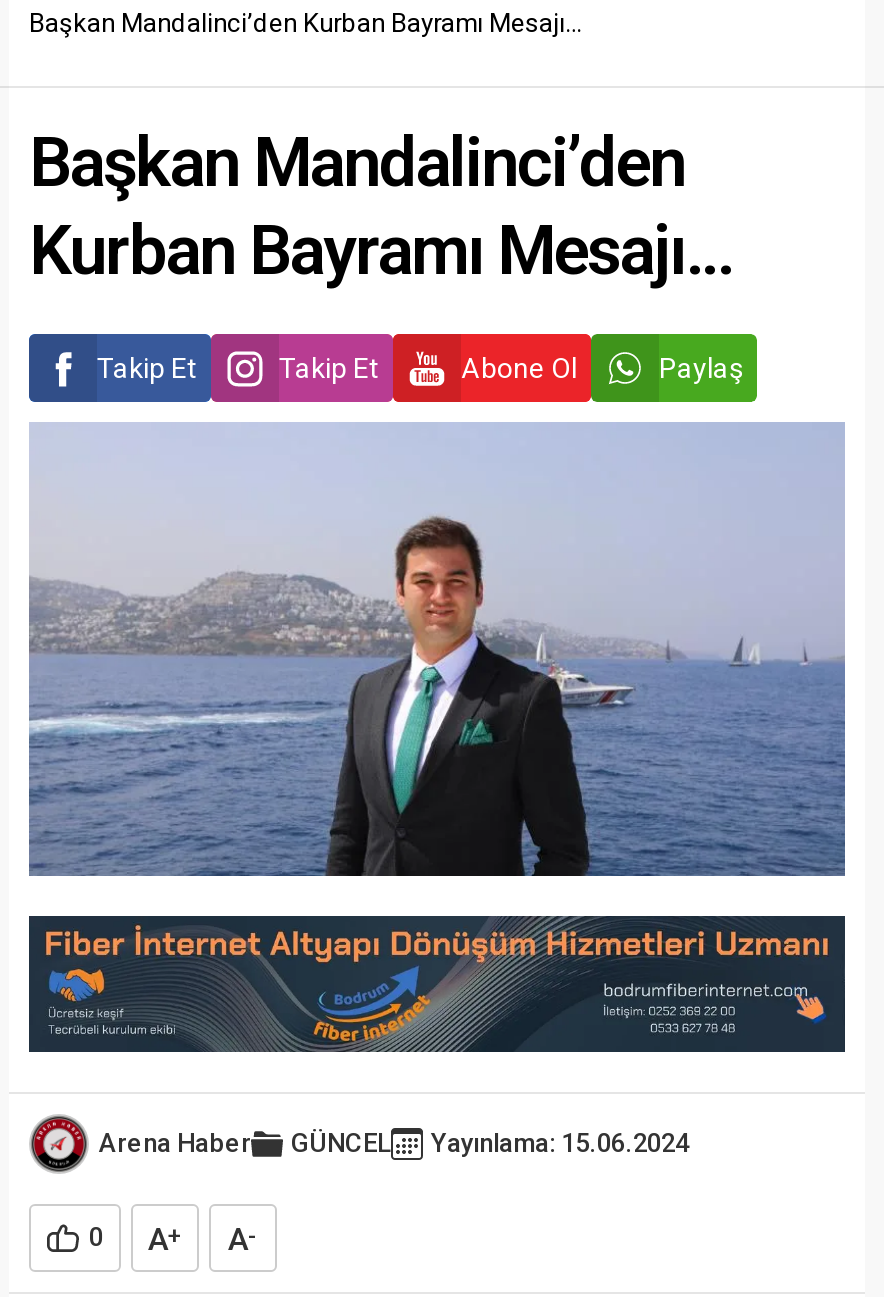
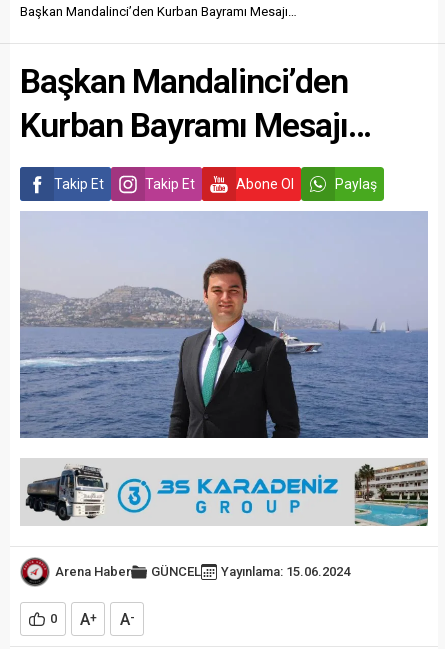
- [image]
+ [image]
